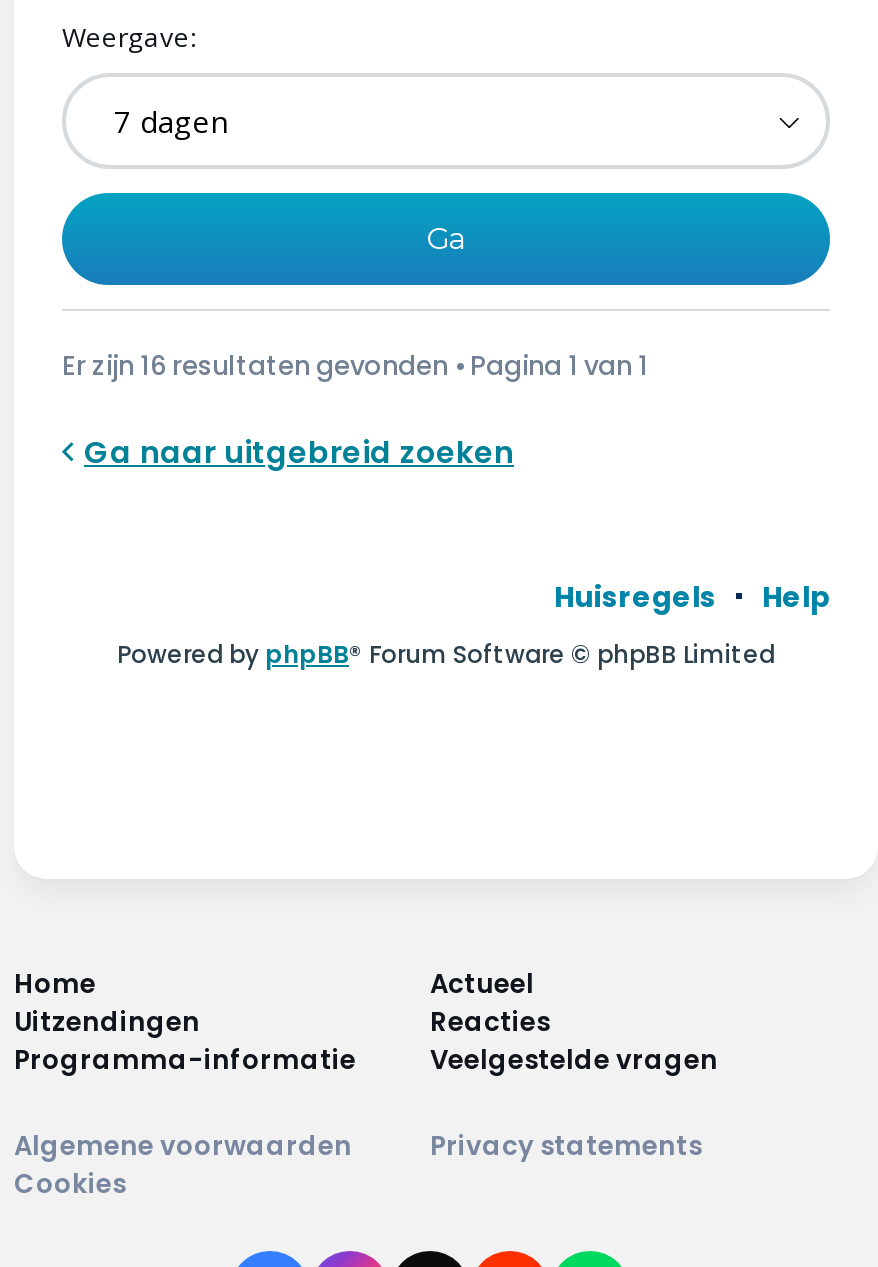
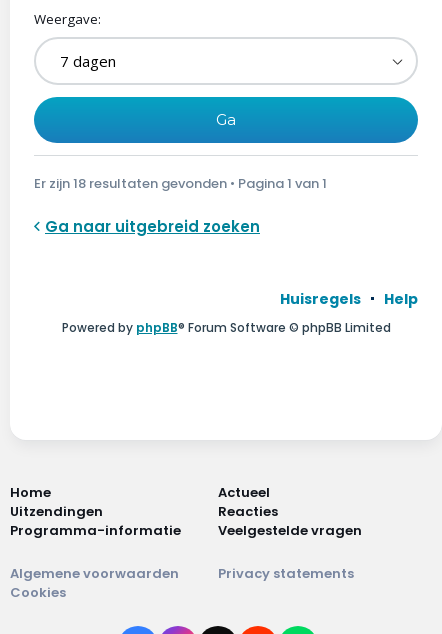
- Er zijn 16 resultaten gevonden • Pagina 1 van 1
+ Er zijn 18 resultaten gevonden • Pagina 1 van 1
